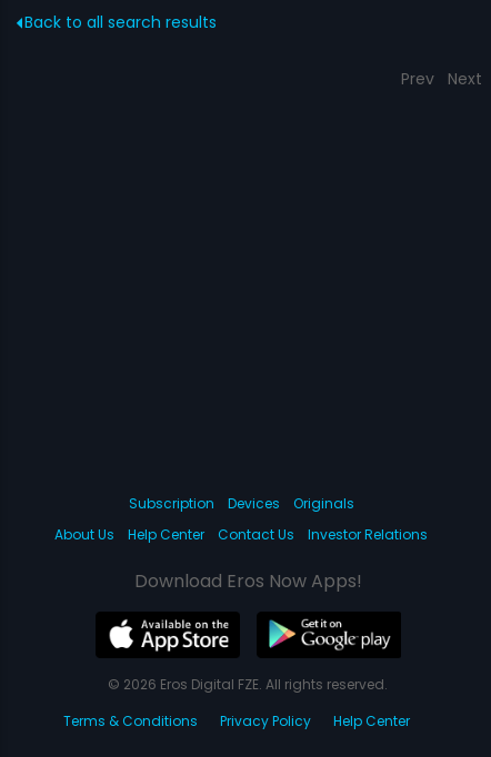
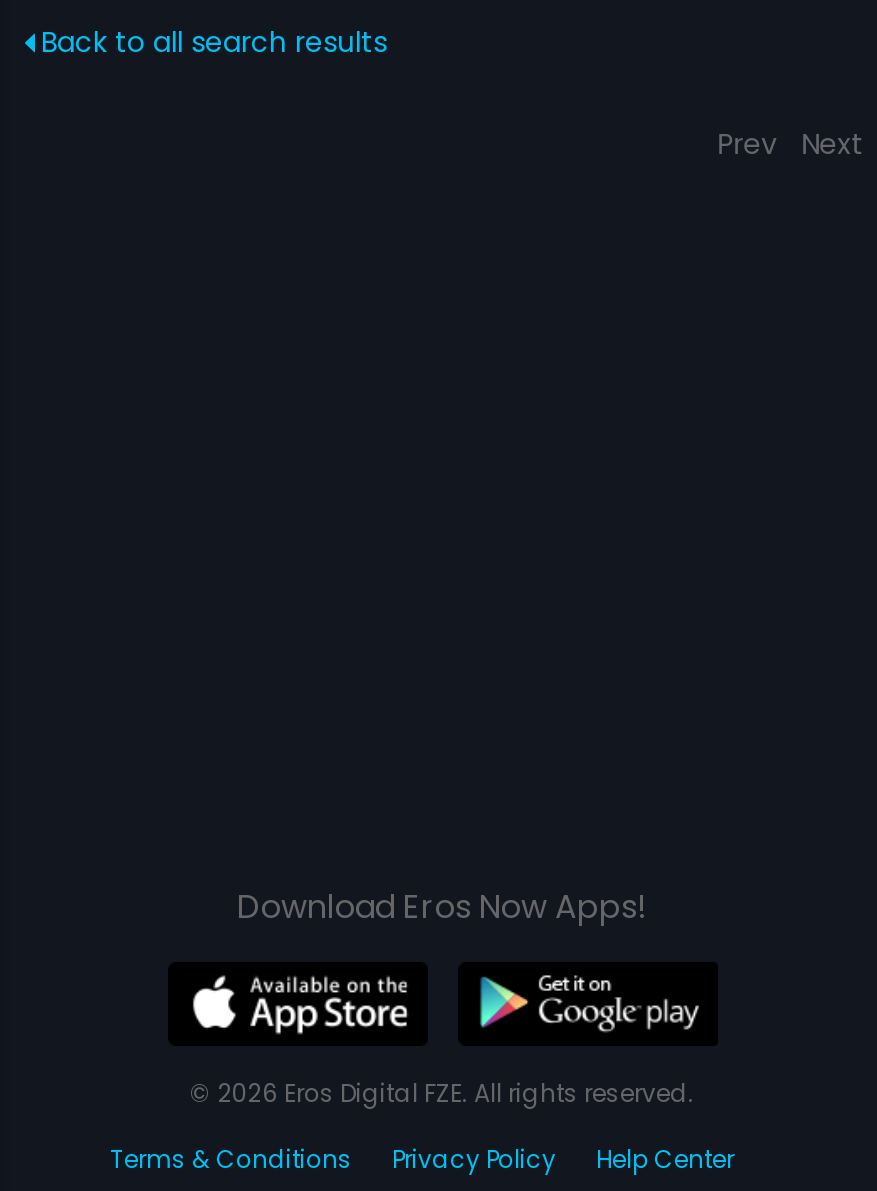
- Subscription
- Devices
- Originals
- About Us
- Help Center
- Contact Us
- Investor Relations
